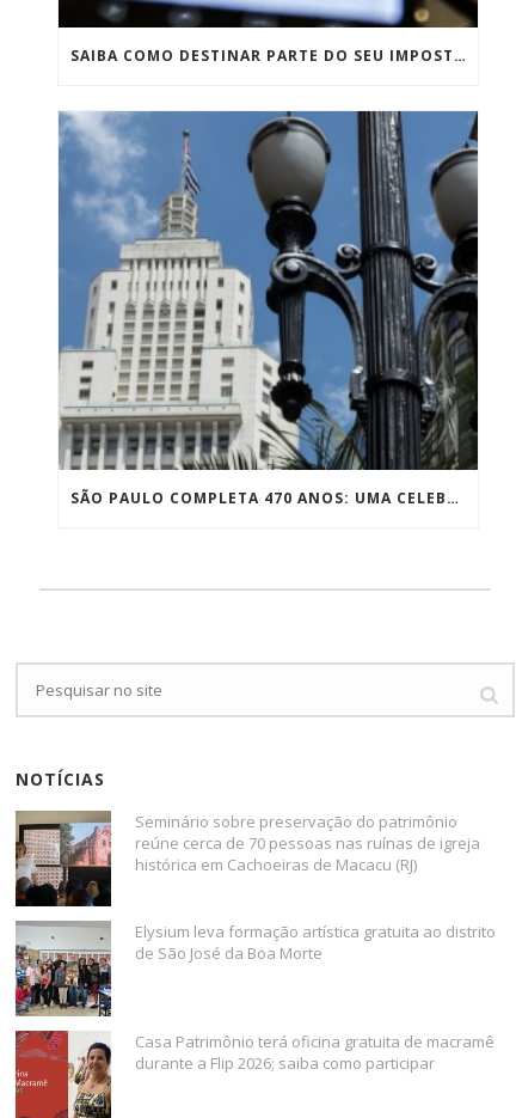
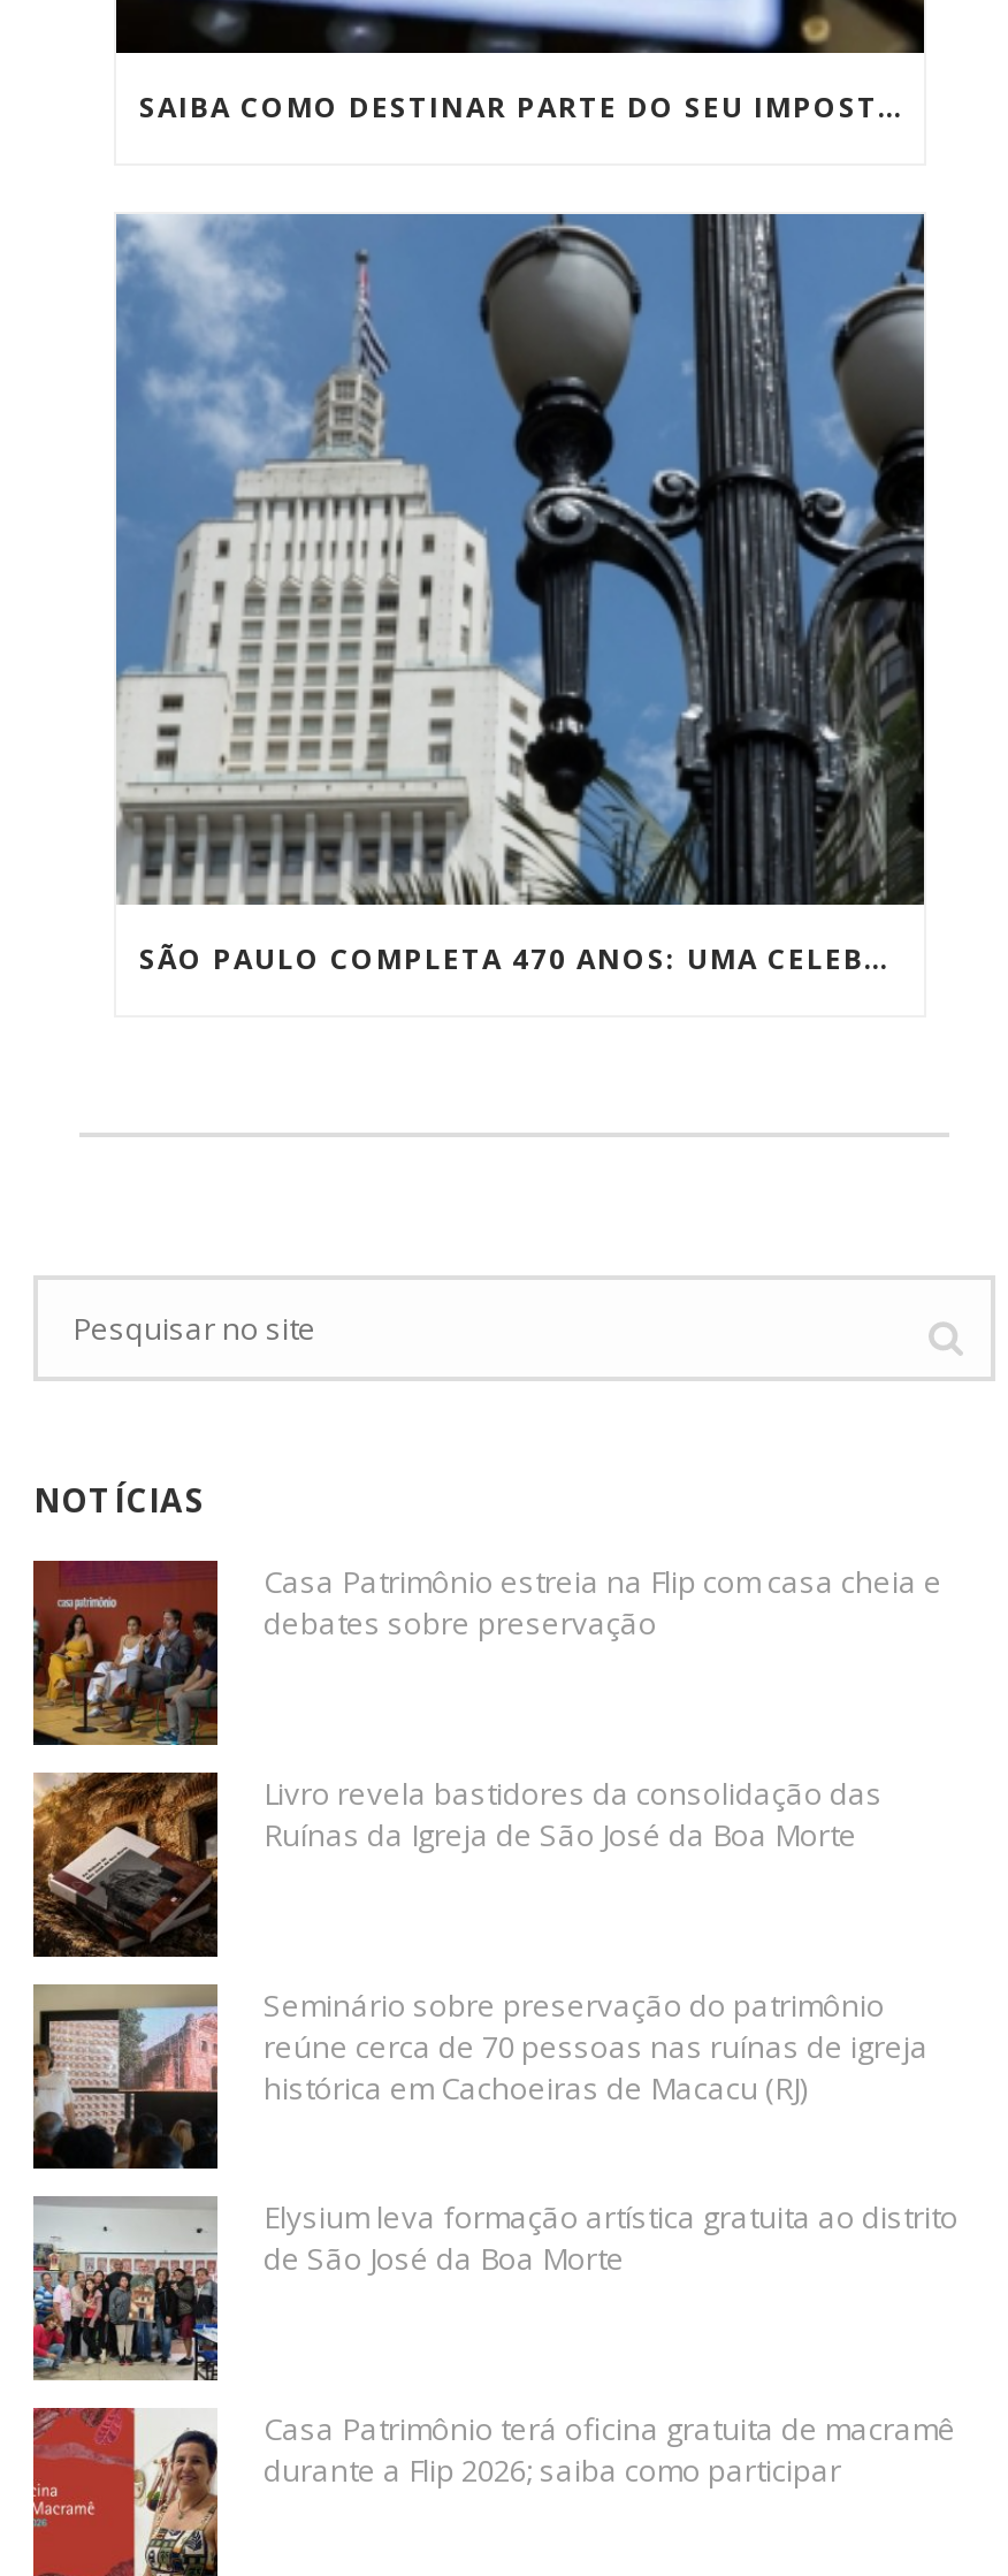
+ [image]
+ Casa Patrimônio estreia na Flip com casa cheia e
+ debates sobre preservação

+ [image]
+ Livro revela bastidores da consolidação das
+ Ruínas da Igreja de São José da Boa Morte
